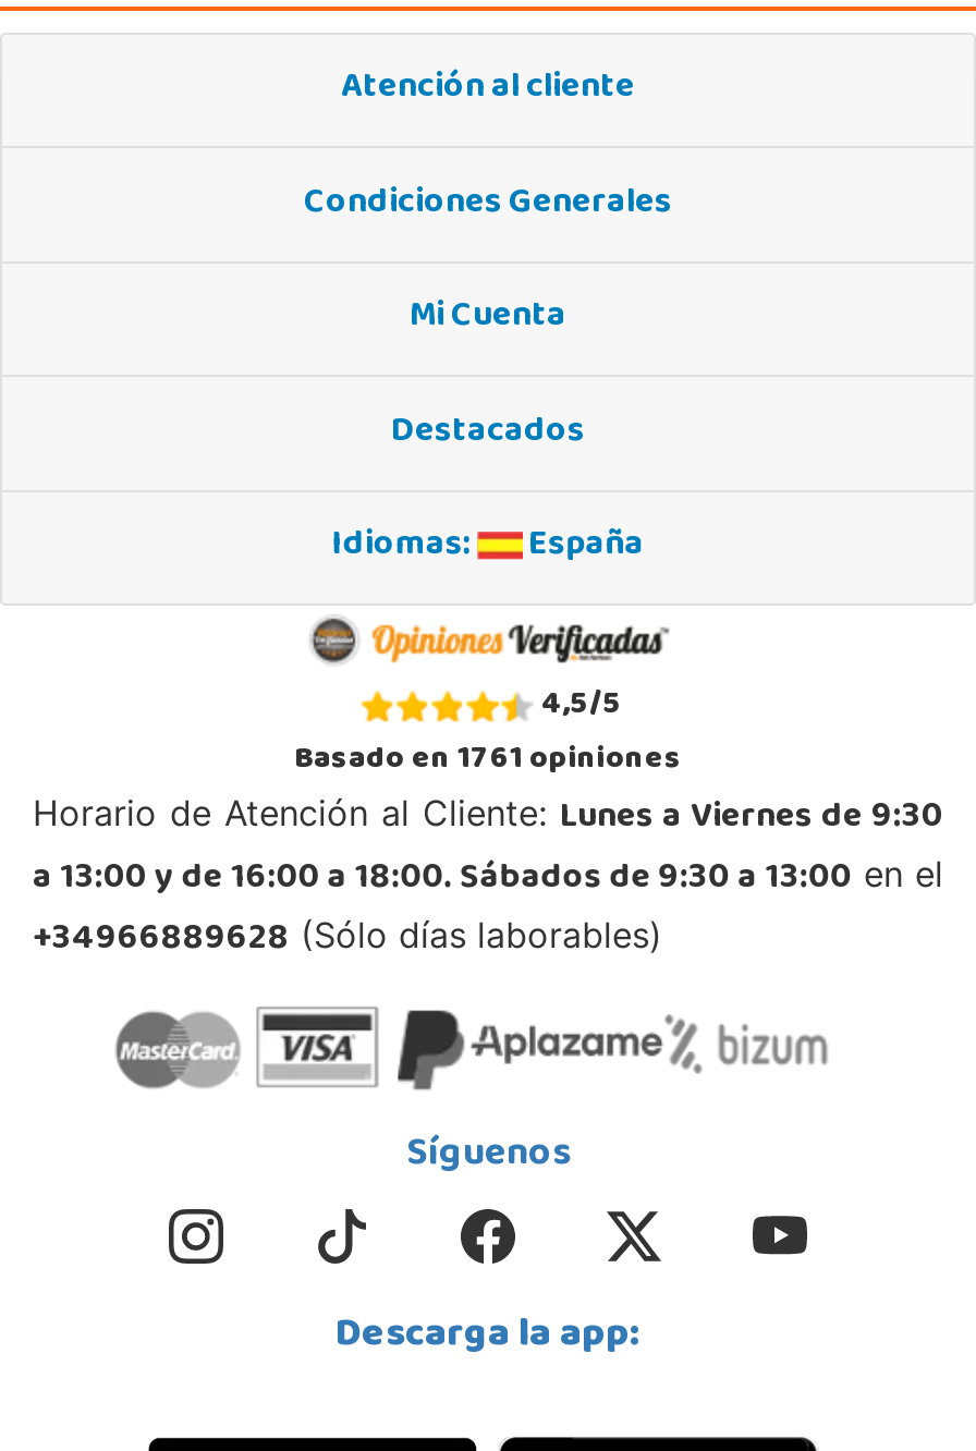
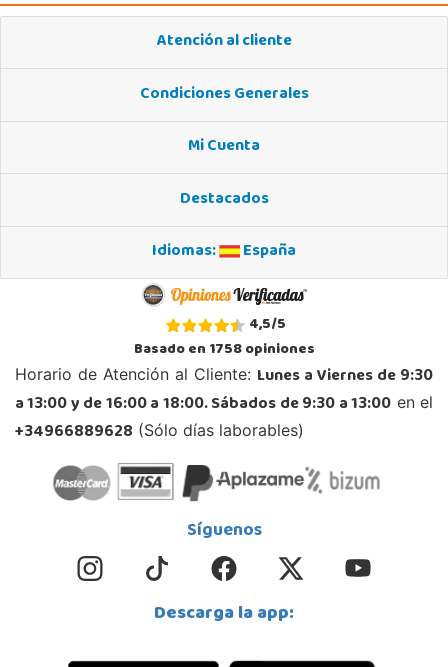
- Basado en 1761opiniones
+ Basado en 1758opiniones
